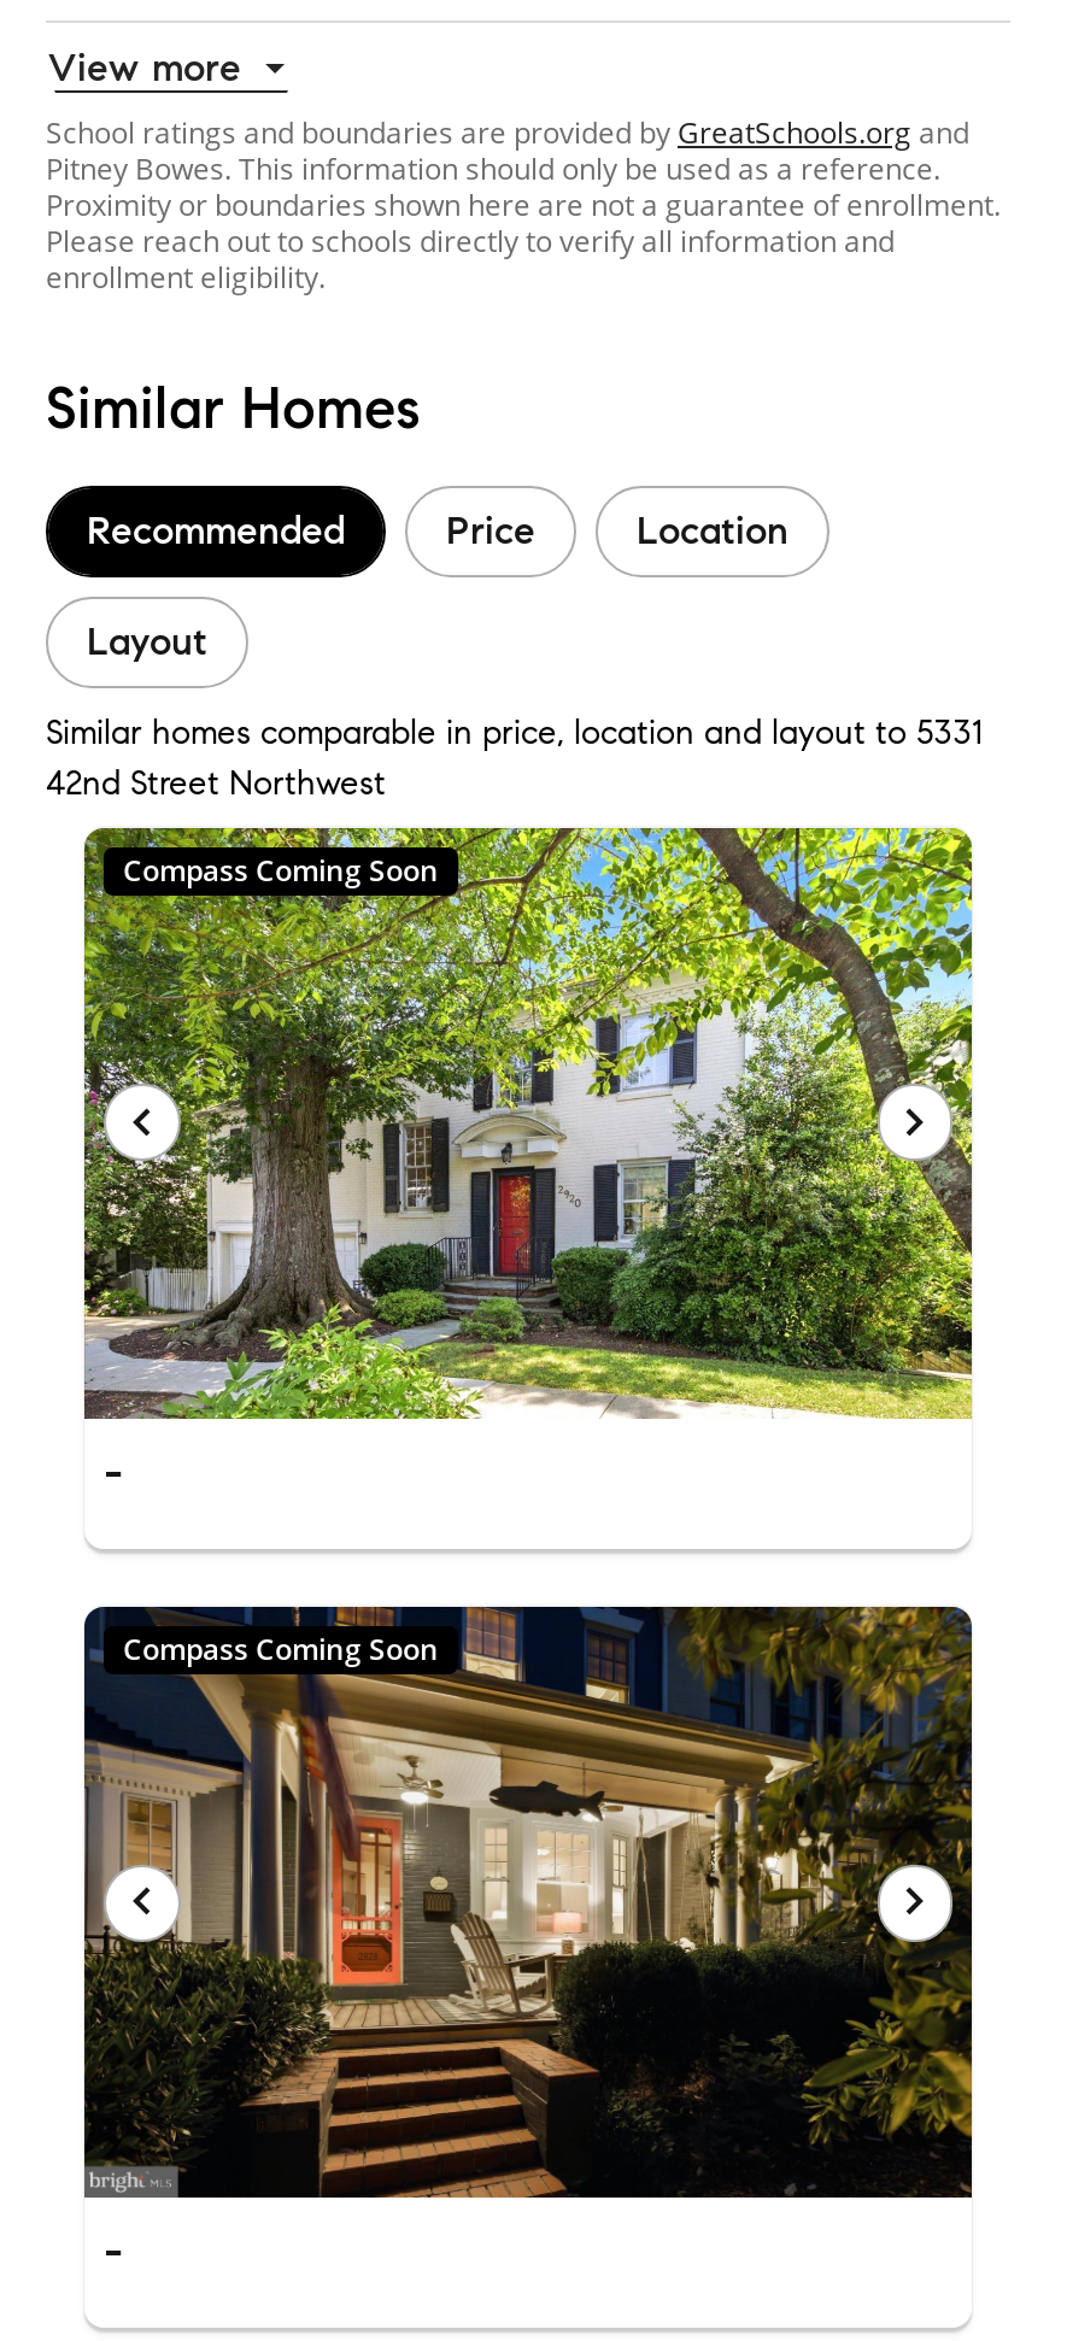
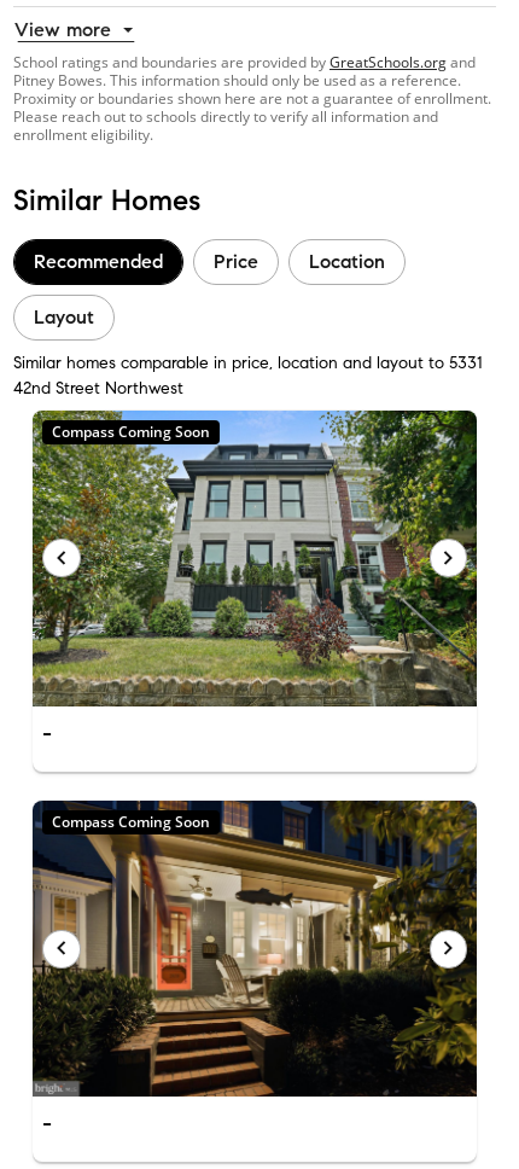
- [image]
+ [image]
